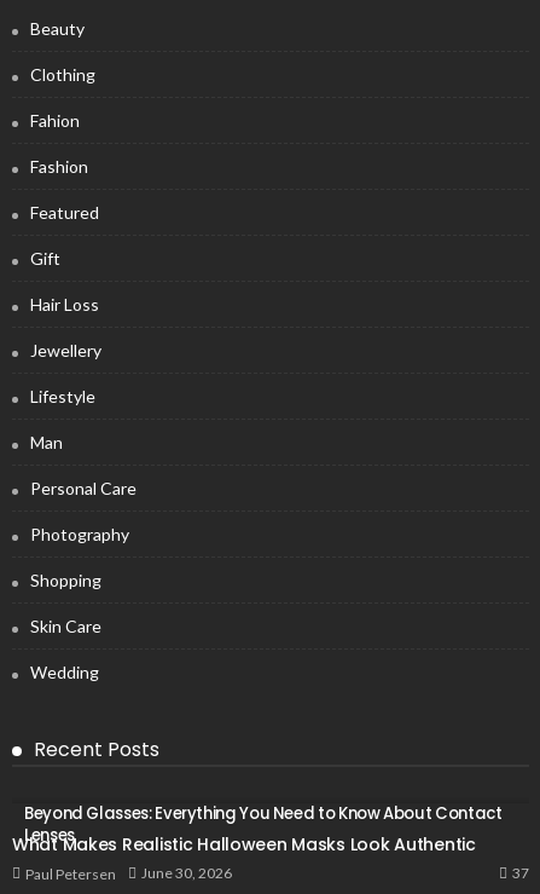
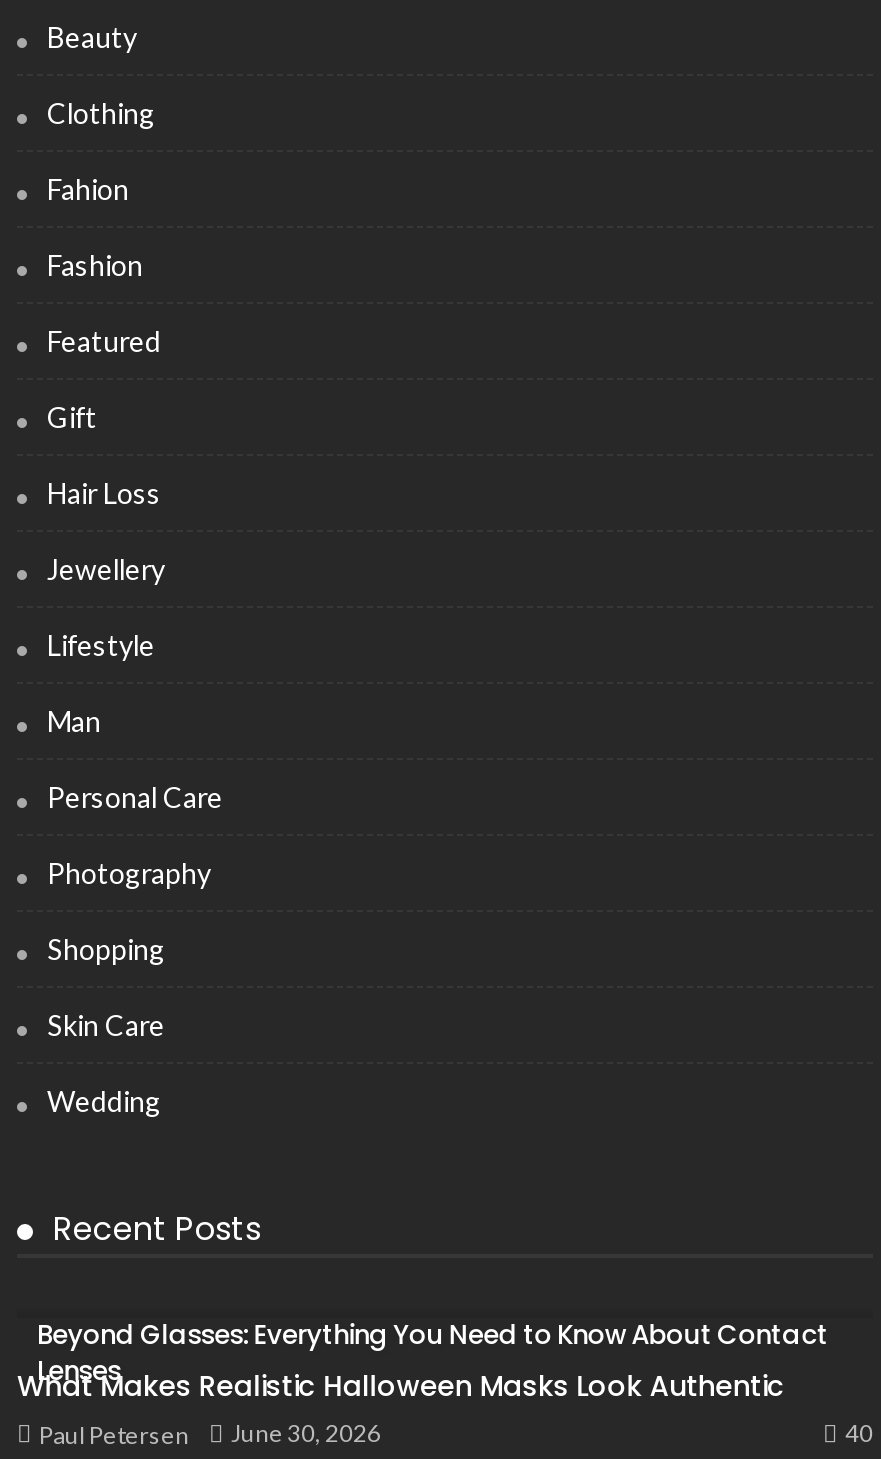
- 37
+ 40
